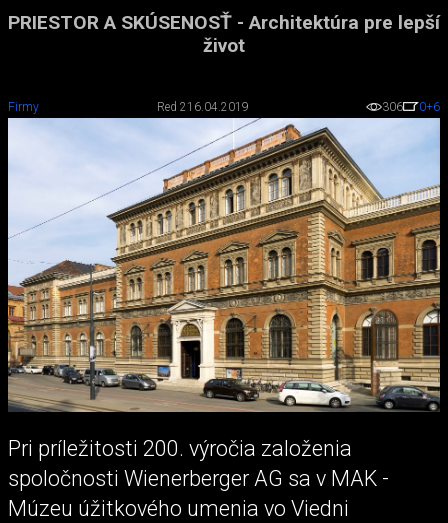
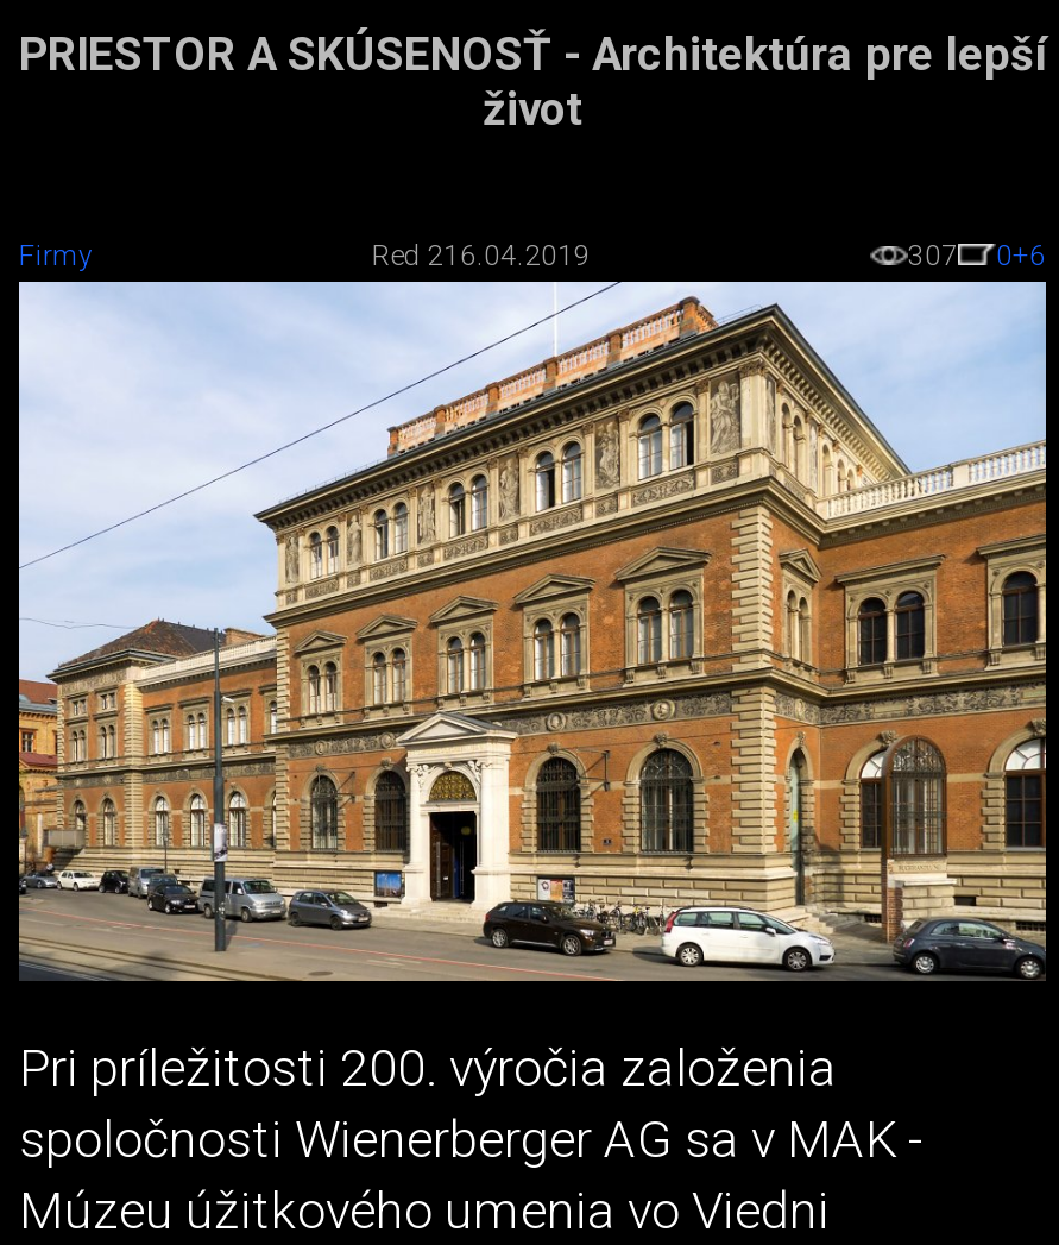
- 306 0+6
+ 307 0+6
